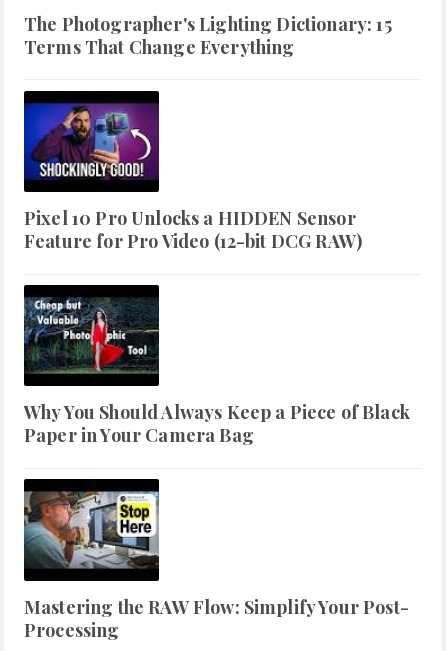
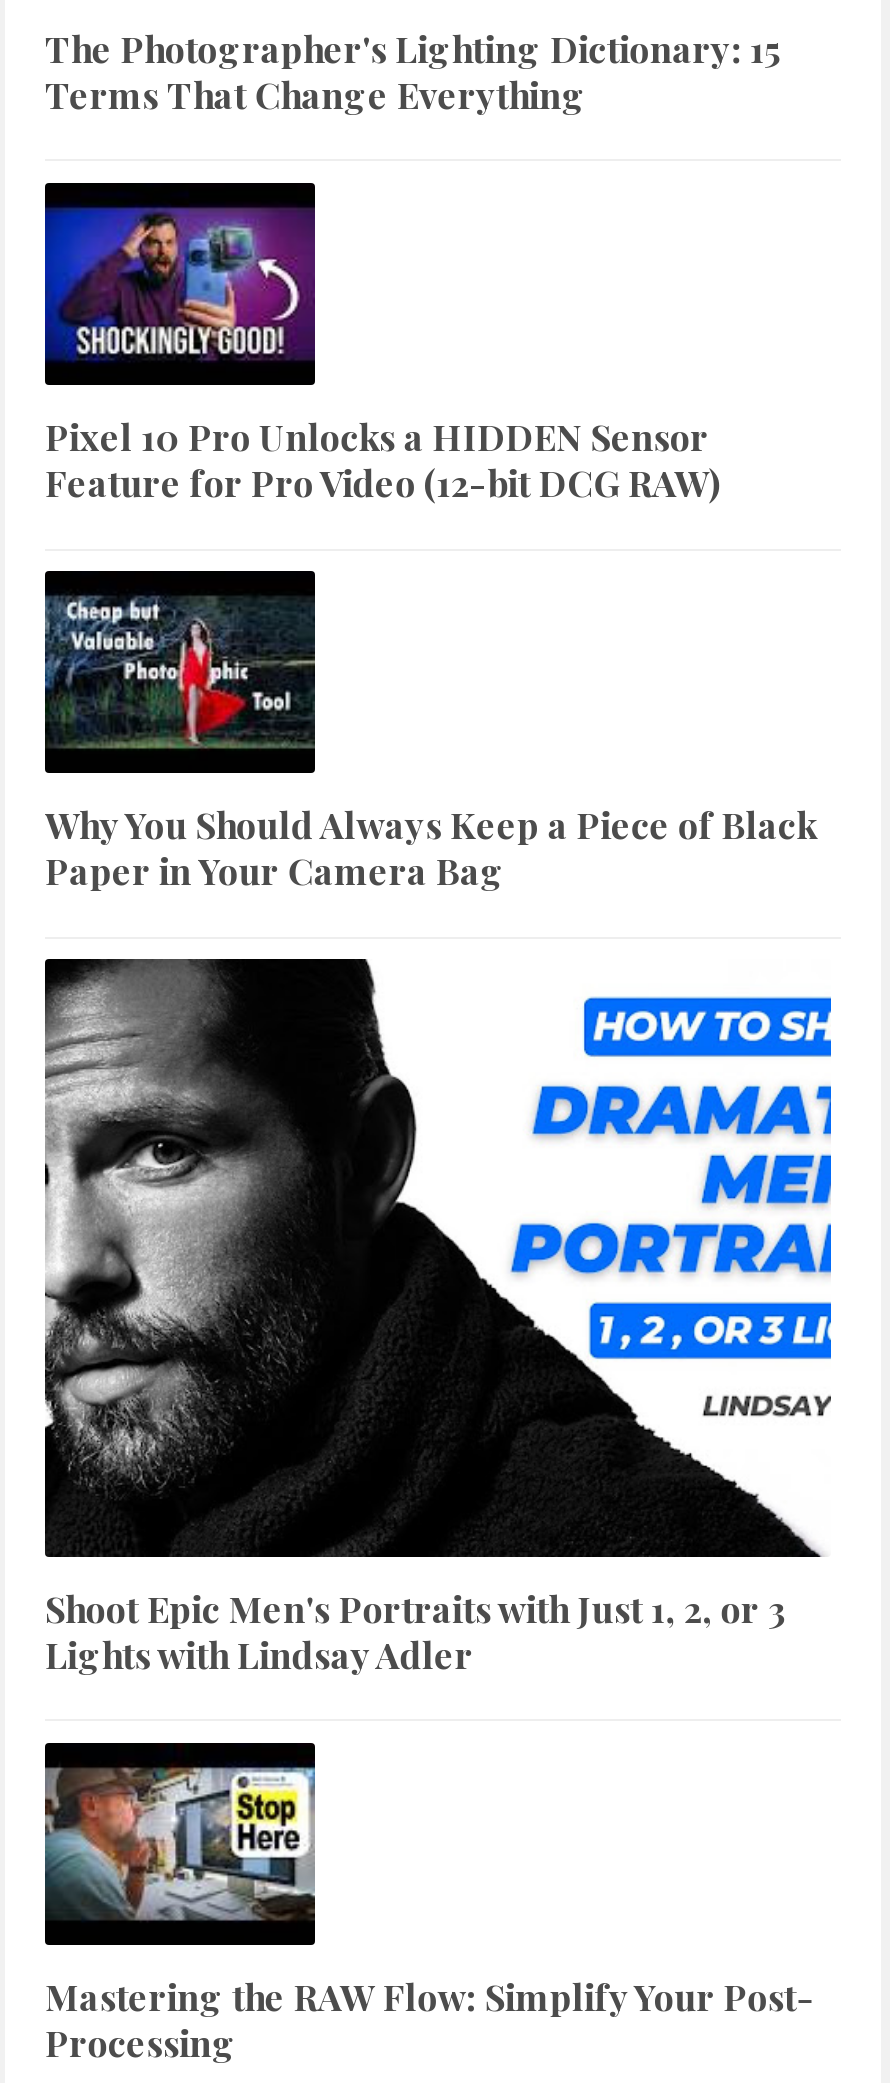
+ [image]
+ Shoot Epic Men's Portraits with Just 1, 2, or 3
+ Lights with Lindsay Adler
